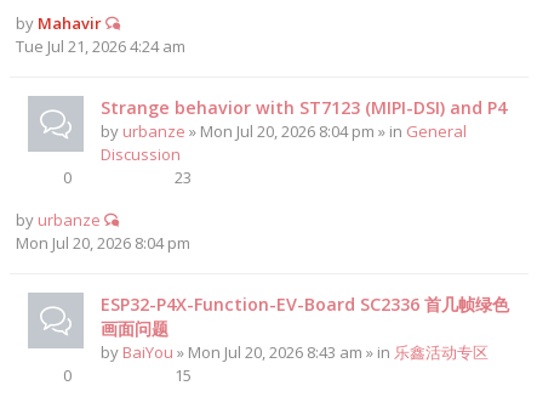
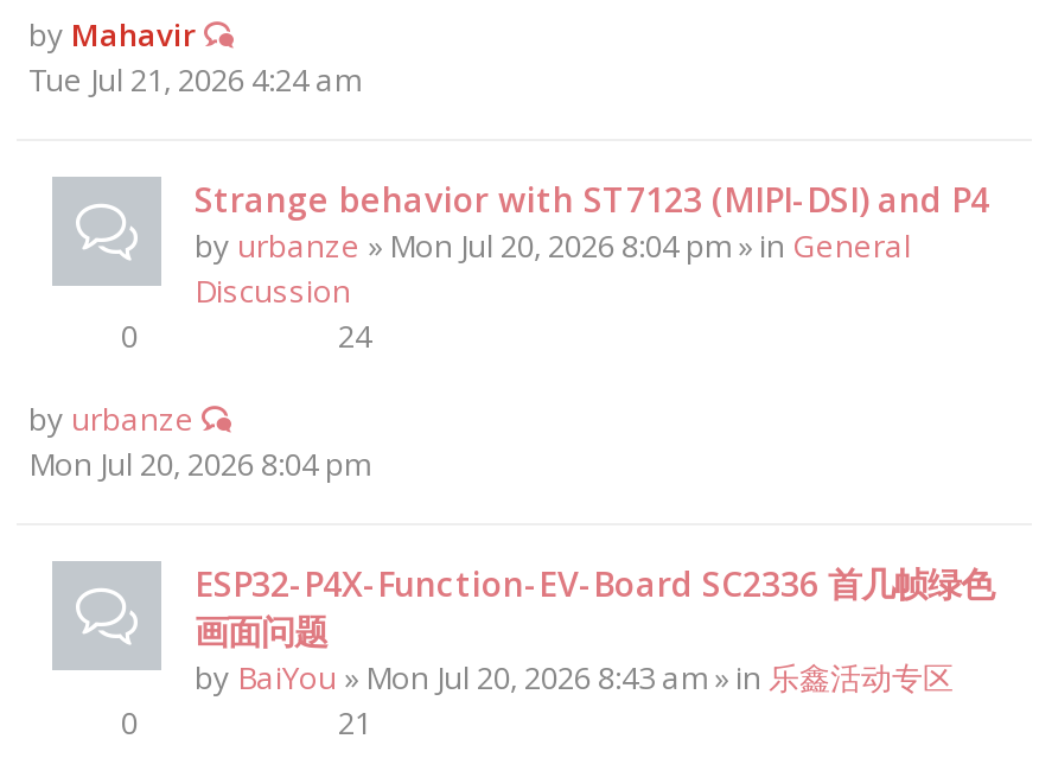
- 23
+ 24

- 15
+ 21
